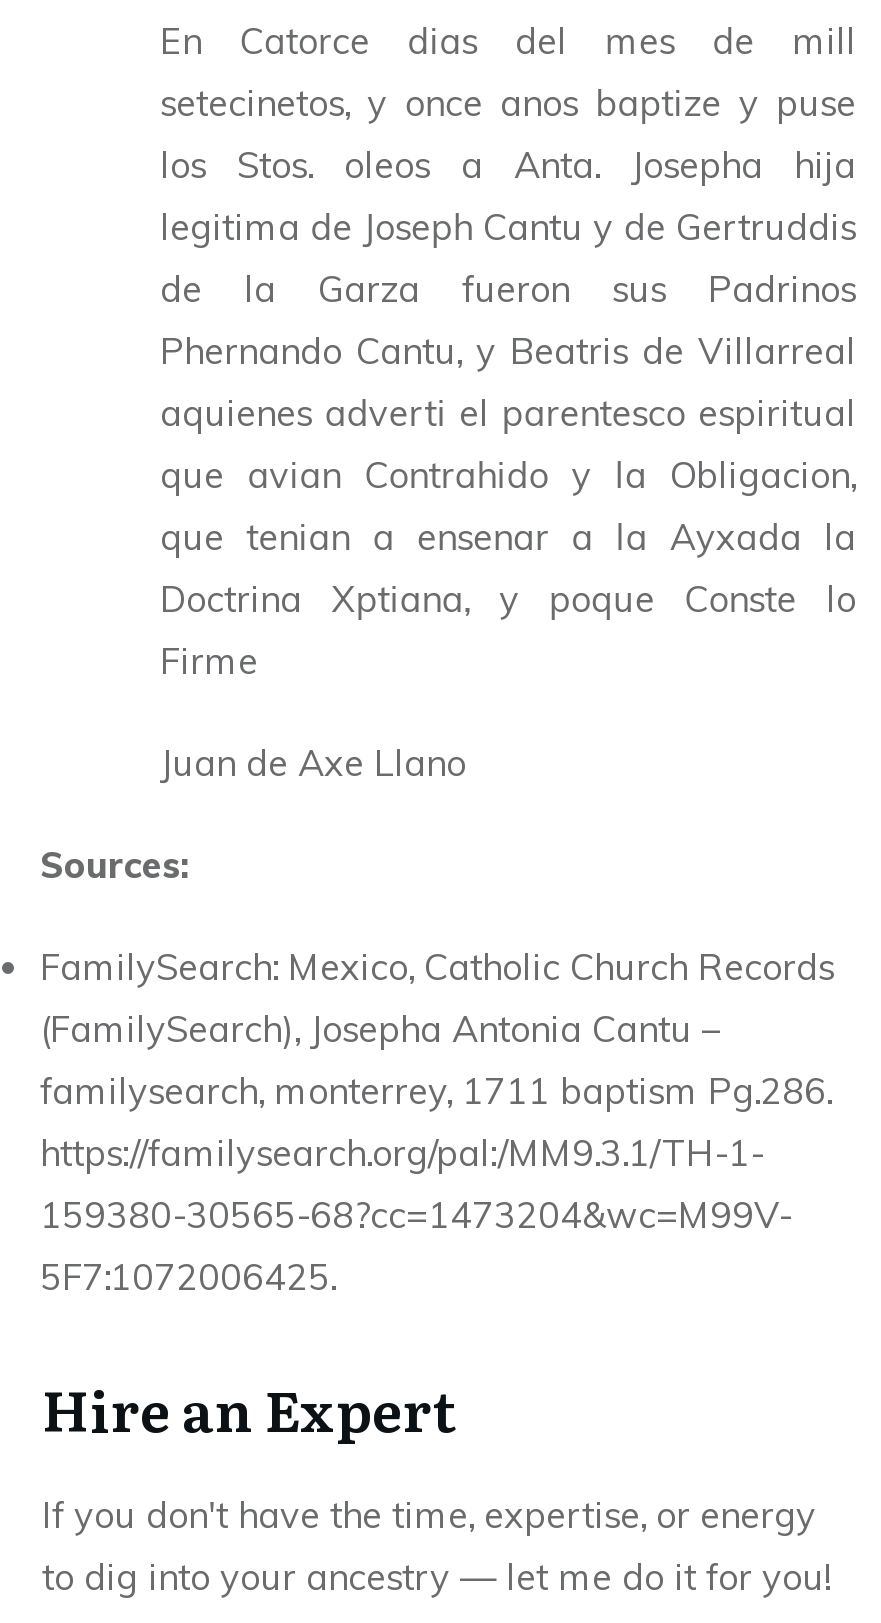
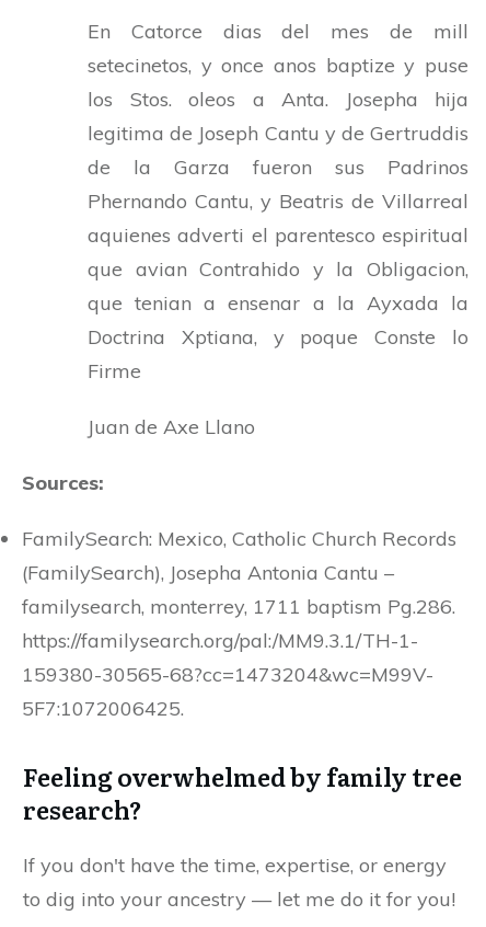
- Hire an Expert
+ Feeling overwhelmed by family tree
+ research?
